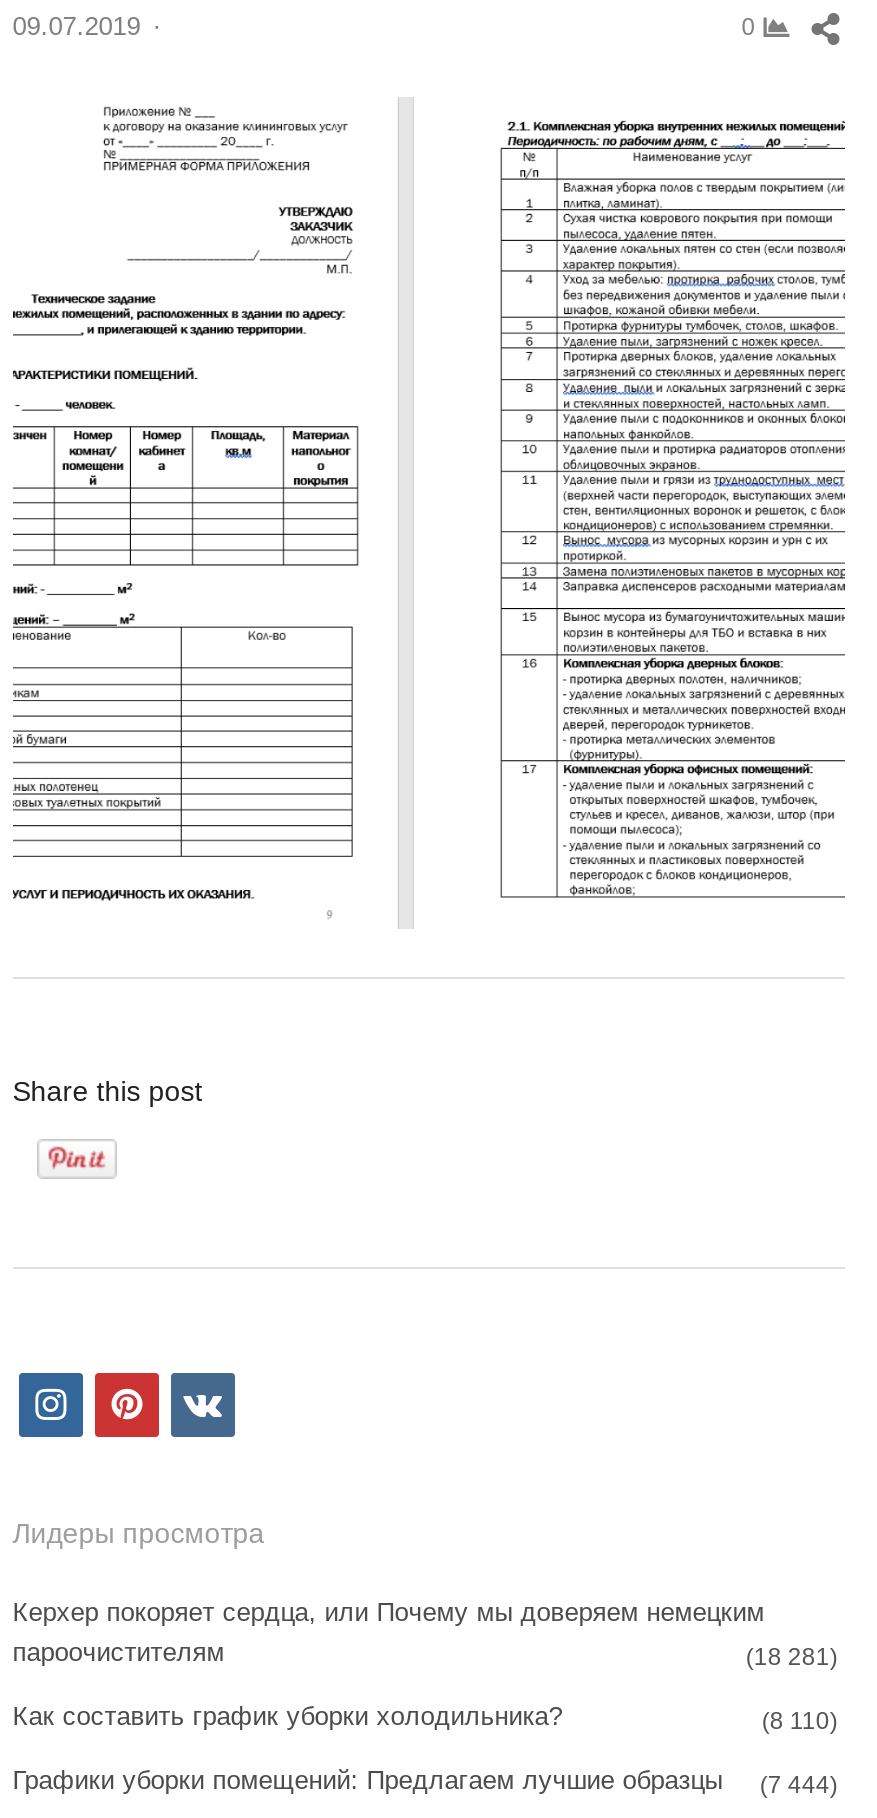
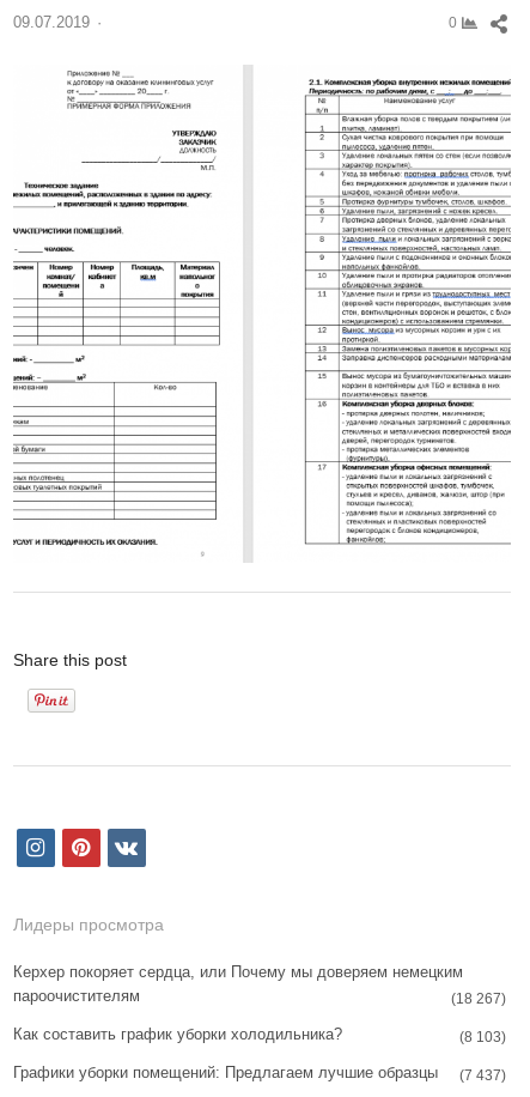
- (18 281)
+ (18 267)

- (8 110)
+ (8 103)

- (7 444)
+ (7 437)
